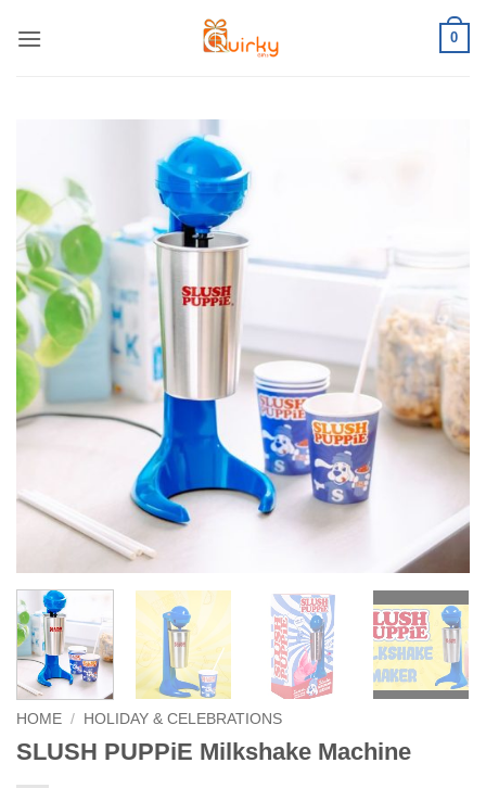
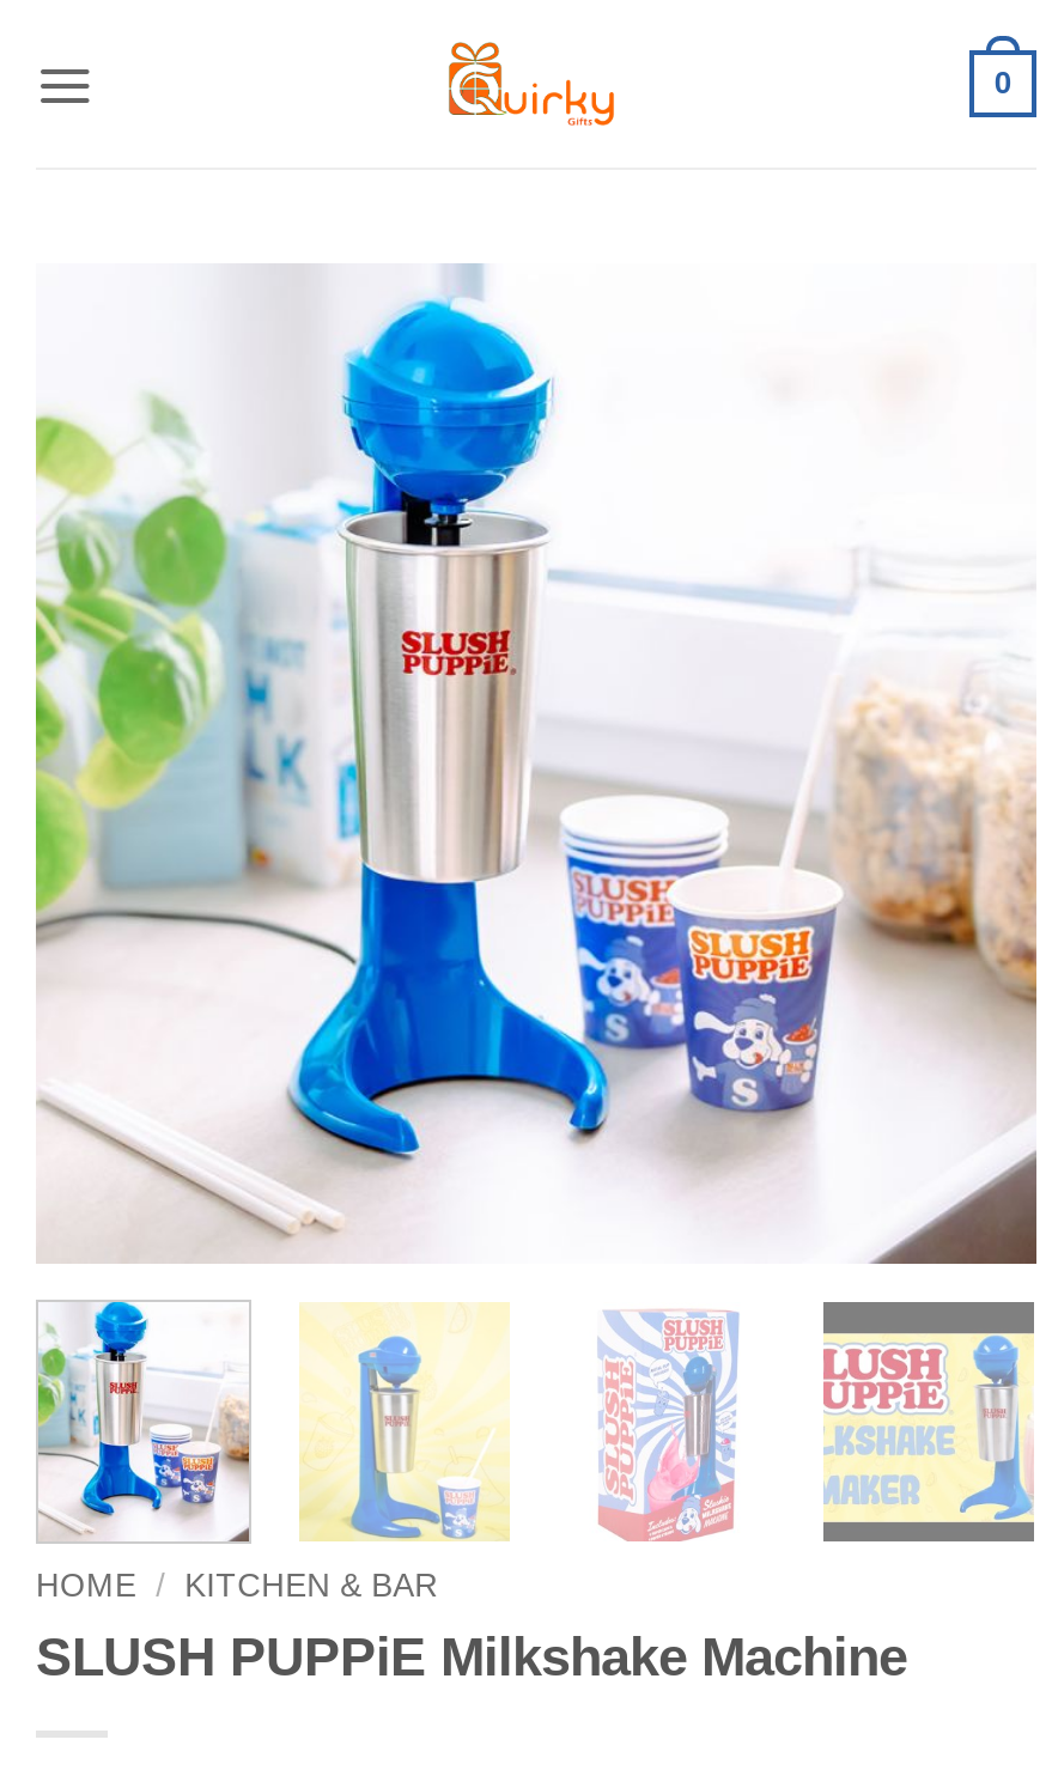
- HOME / HOLIDAY & CELEBRATIONS
+ HOME / KITCHEN & BAR
